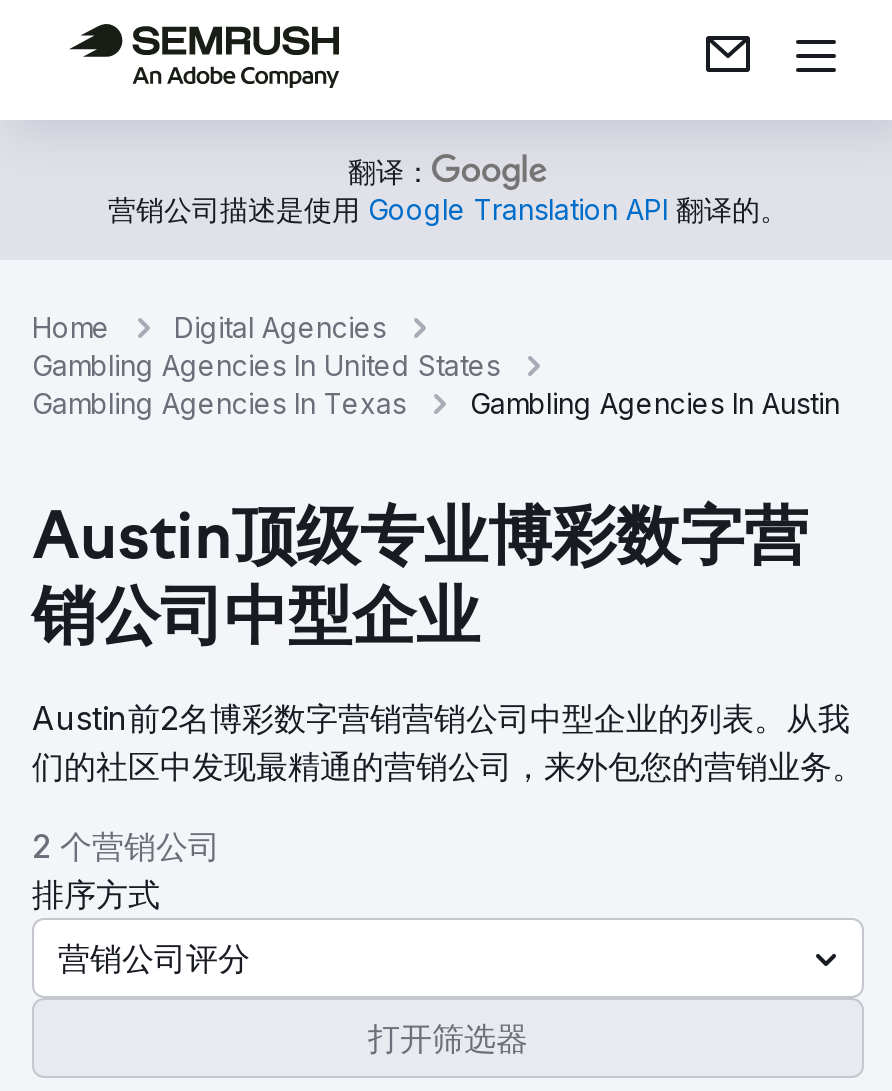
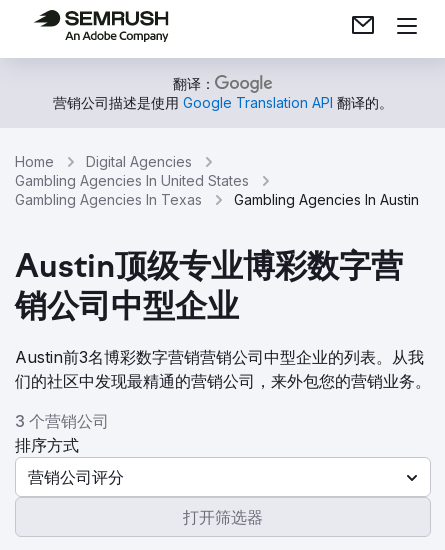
- Austin前2名博彩数字营销营销公司中型企业的列表。从我
+ Austin前3名博彩数字营销营销公司中型企业的列表。从我

- 2 个营销公司
+ 3 个营销公司
